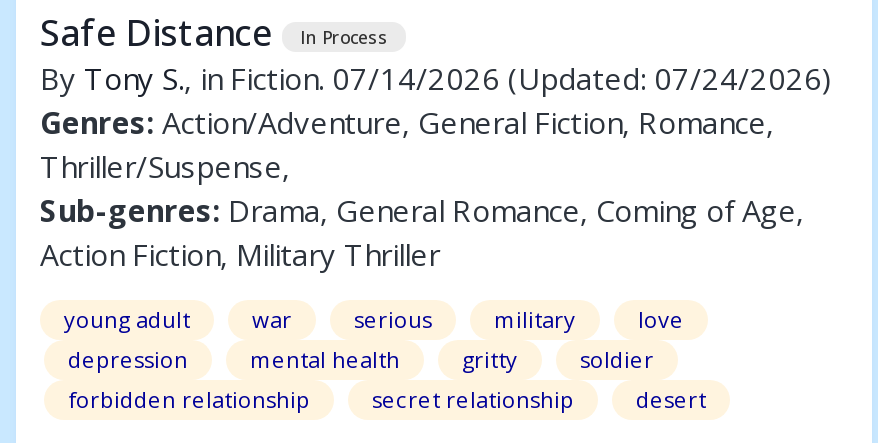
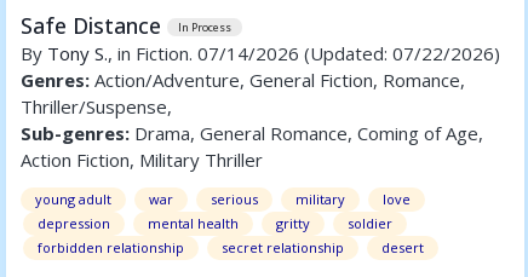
- By Tony S., in Fiction. 07/14/2026 (Updated: 07/24/2026)
+ By Tony S., in Fiction. 07/14/2026 (Updated: 07/22/2026)
